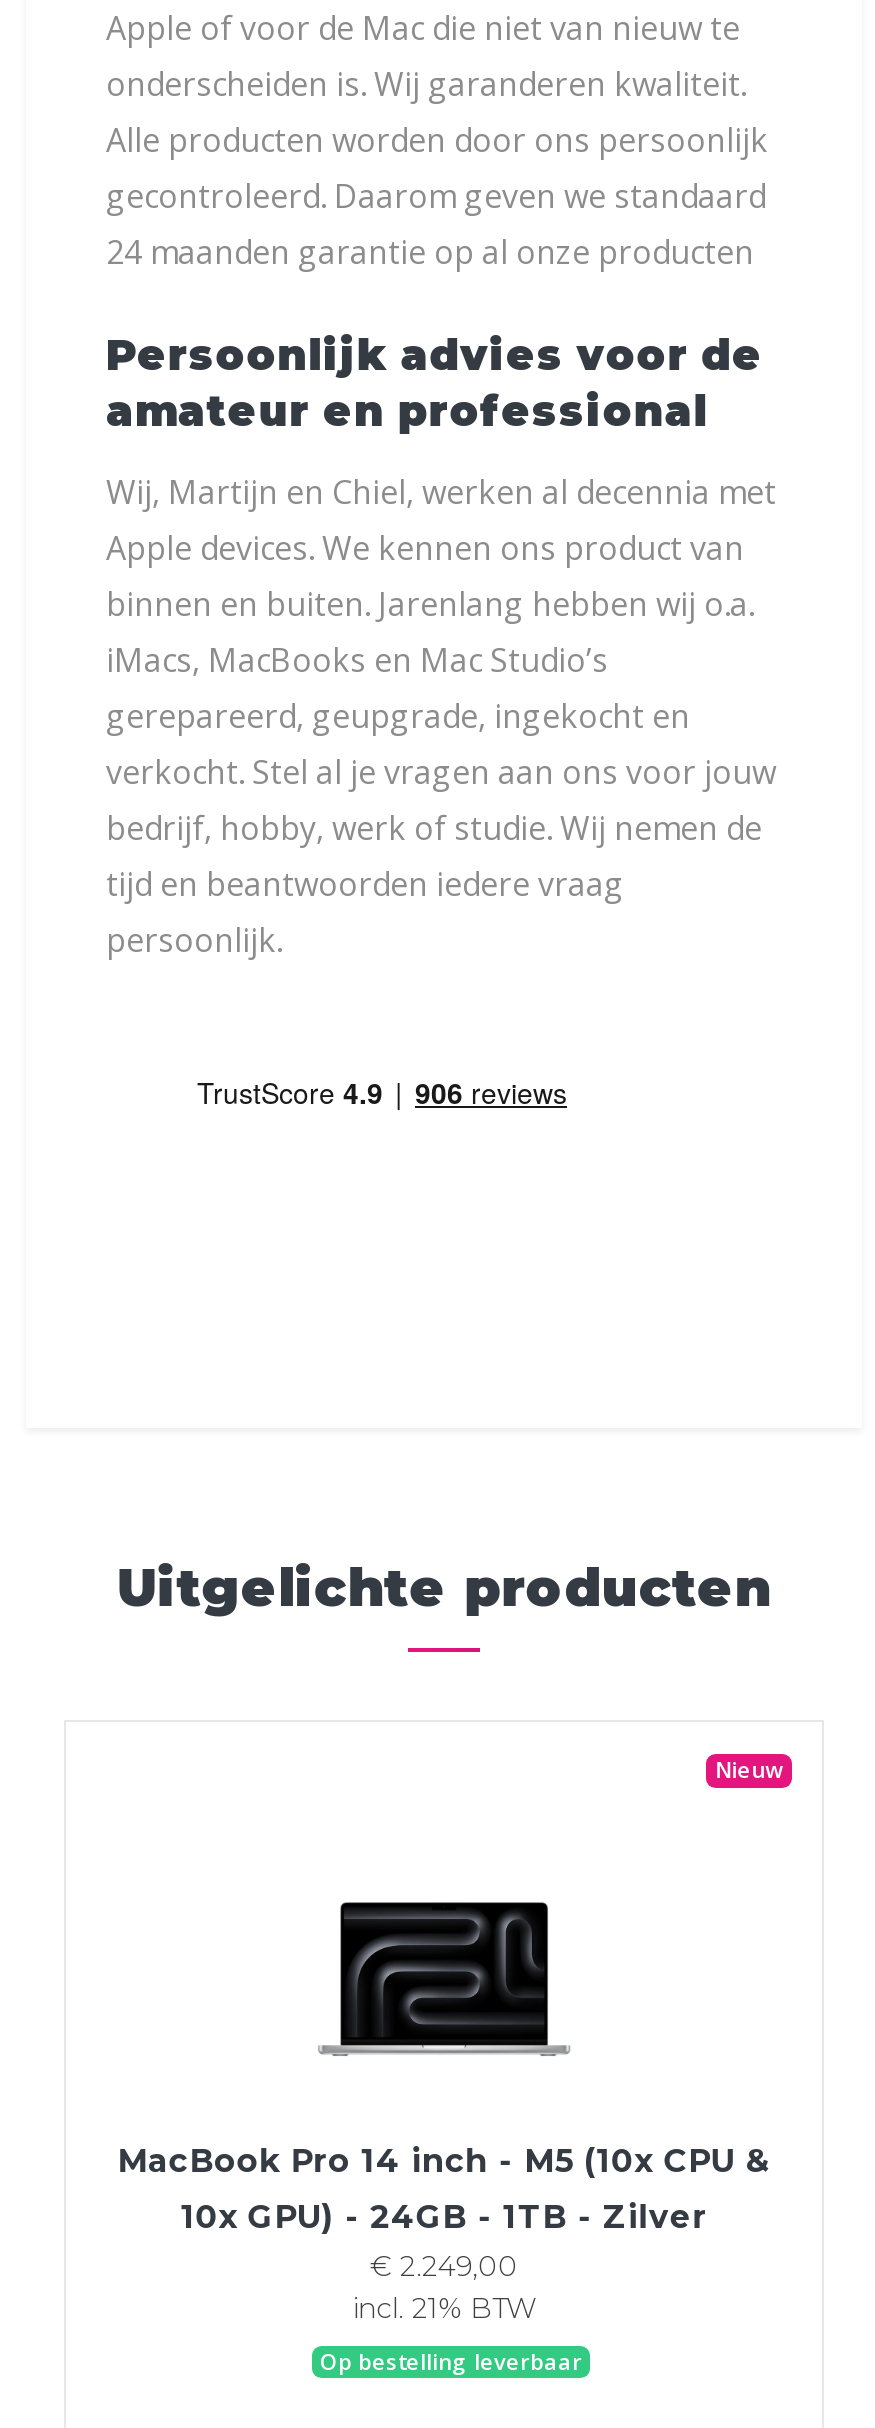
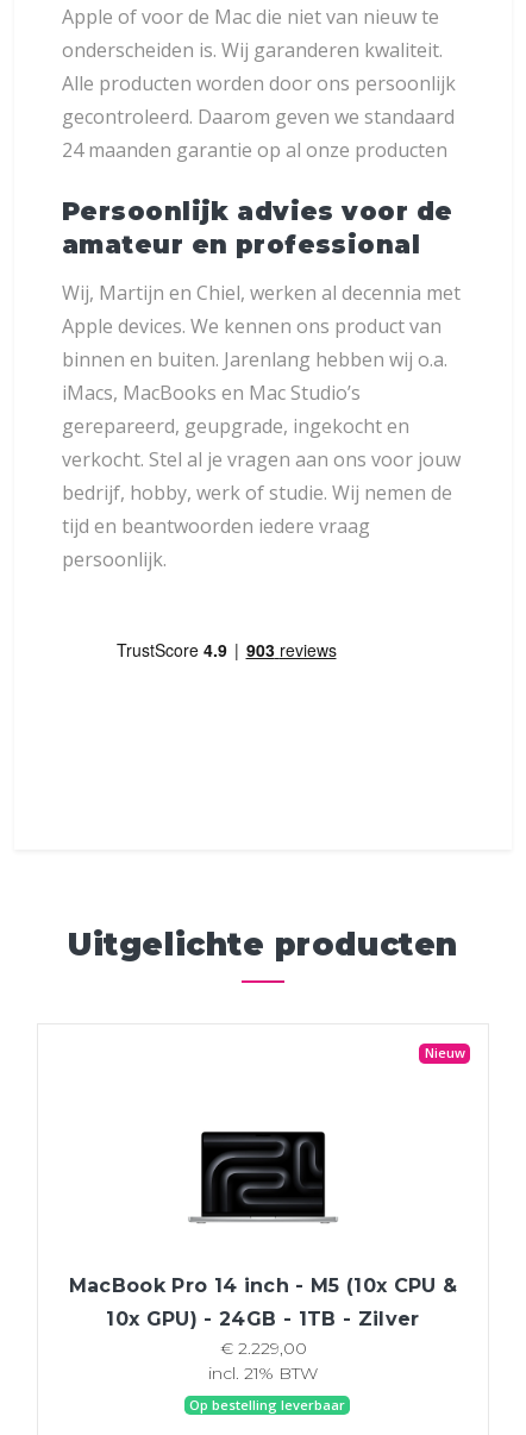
- € 2.249,00
+ € 2.229,00
